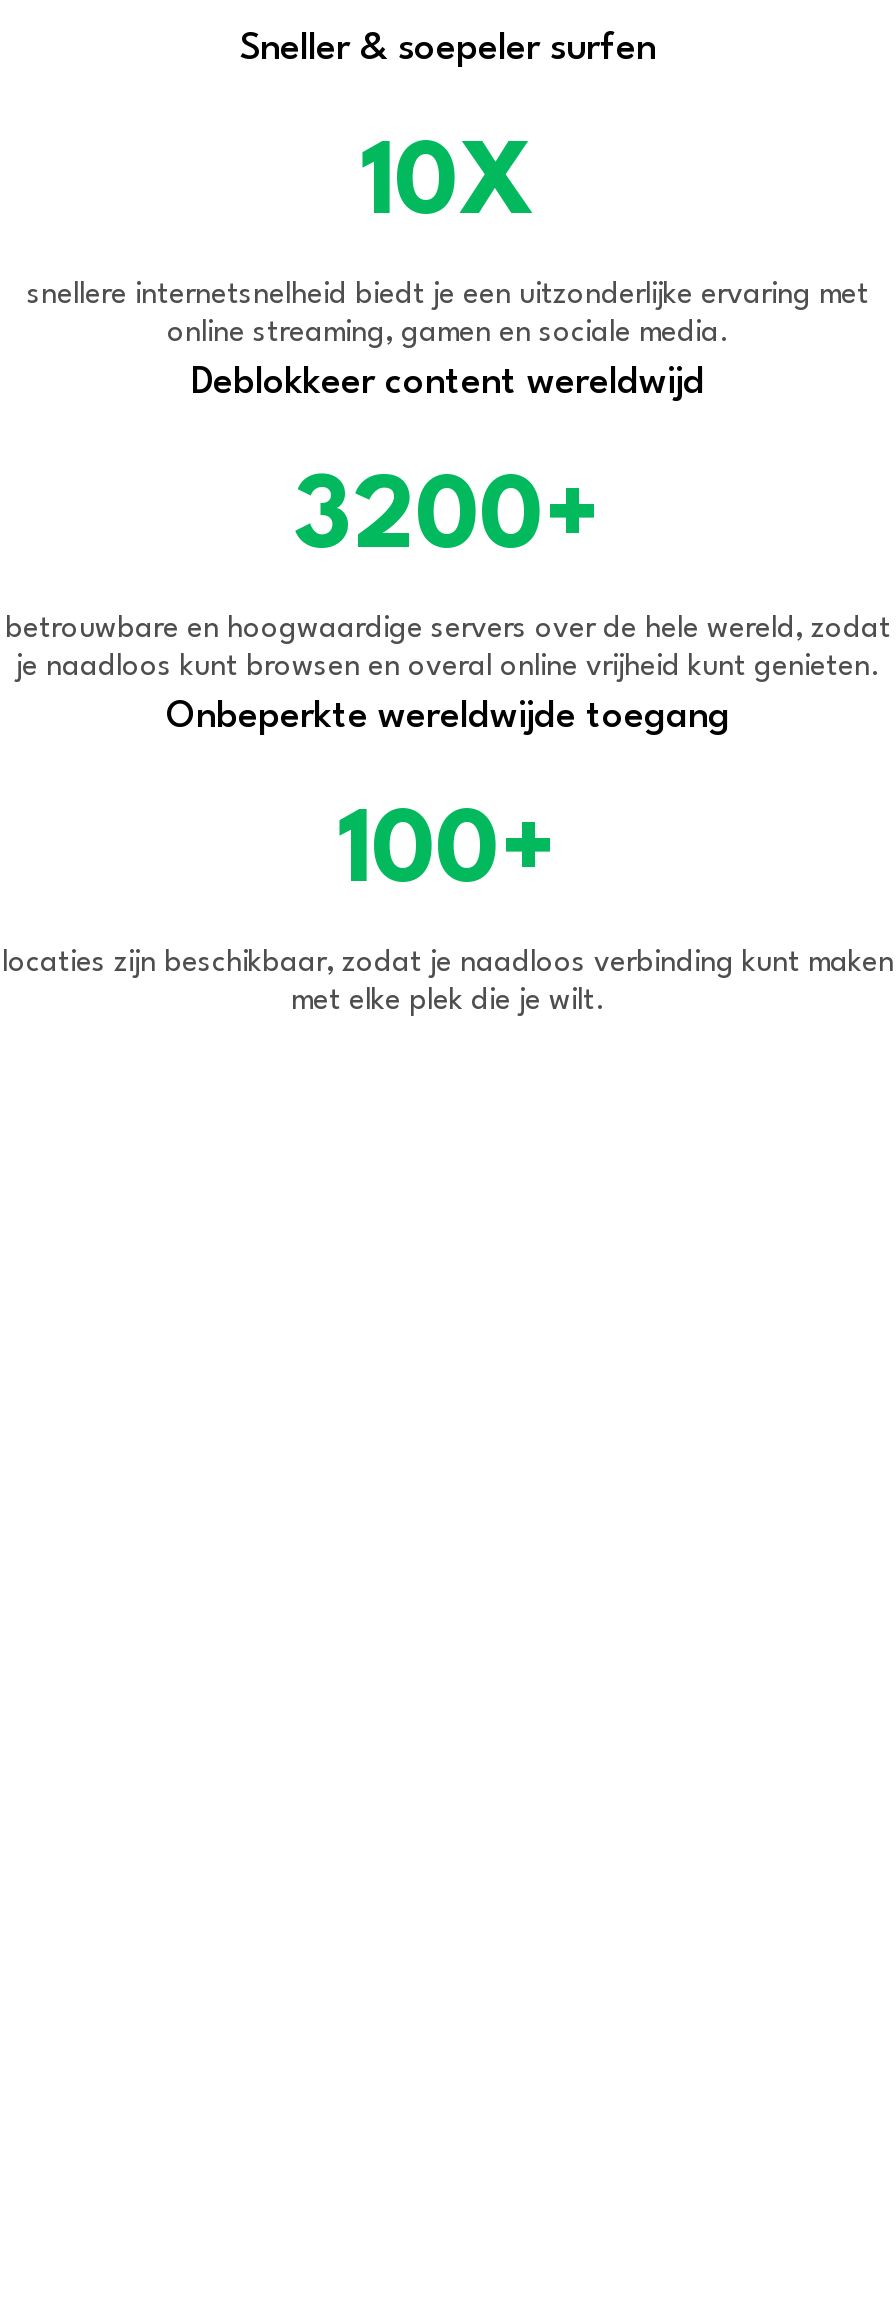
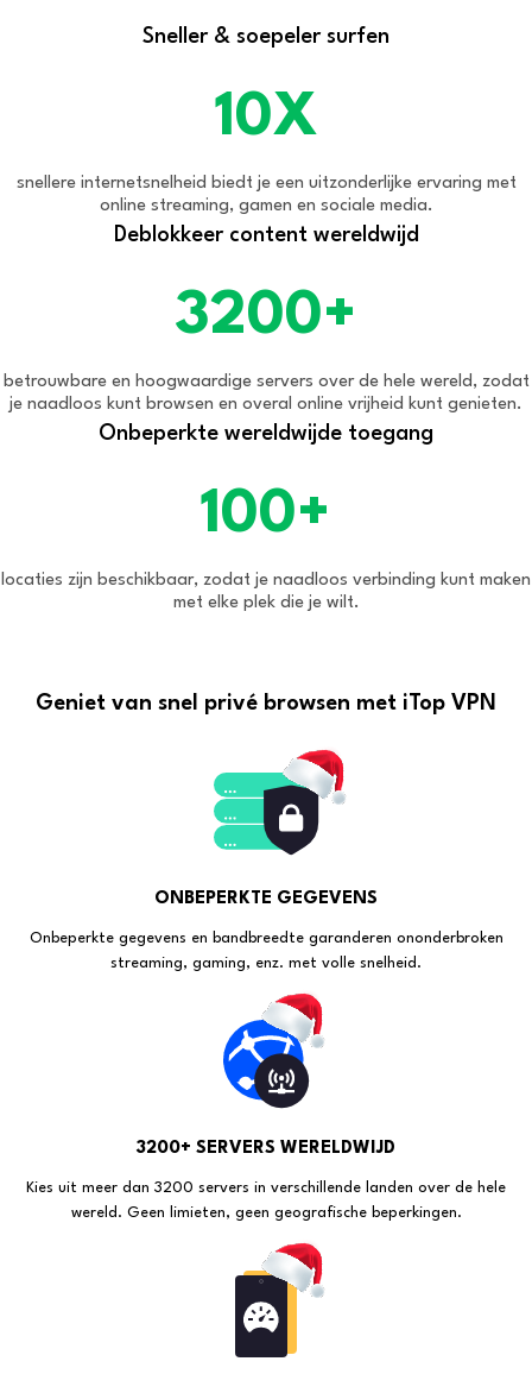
+ [image]
+ 3200+ SERVERS WERELDWIJD
+ Kies uit meer dan 3200 servers in verschillende landen over de hele
+ wereld. Geen limieten, geen geografische beperkingen.

+ [image]
+ ONBEPERKTE GEGEVENS
+ Onbeperkte gegevens en bandbreedte garanderen ononderbroken
+ streaming, gaming, enz. met volle snelheid.

+ Geniet van snel privé browsen met iTop VPN

+ [image]
